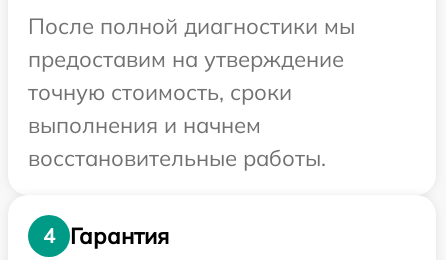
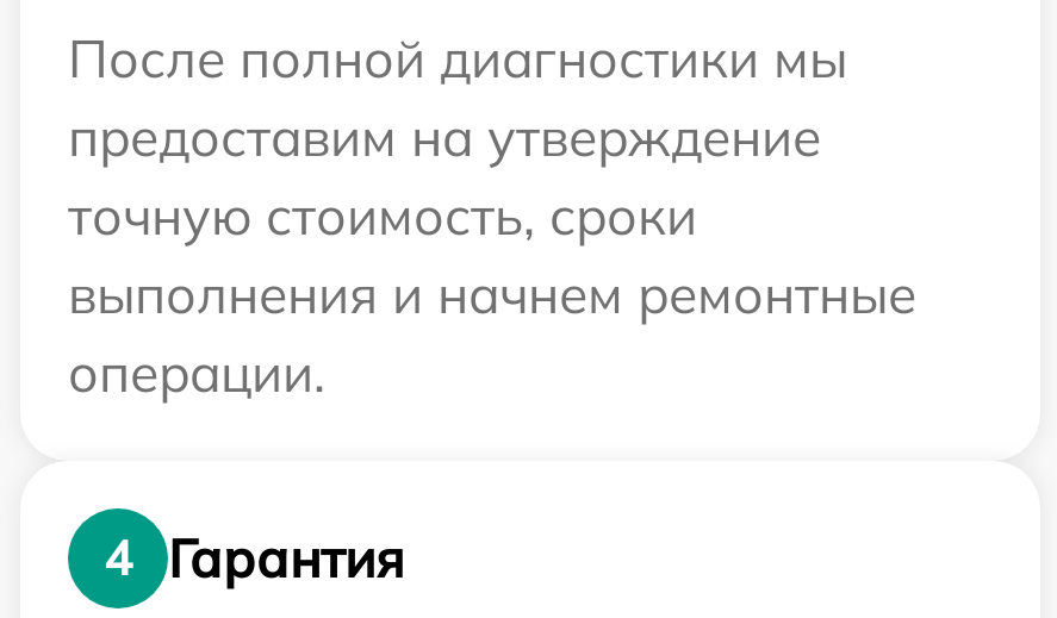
- выполнения и начнем
- восстановительные работы.
+ выполнения и начнем ремонтные
+ операции.
